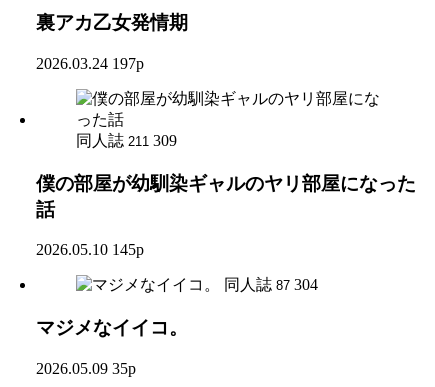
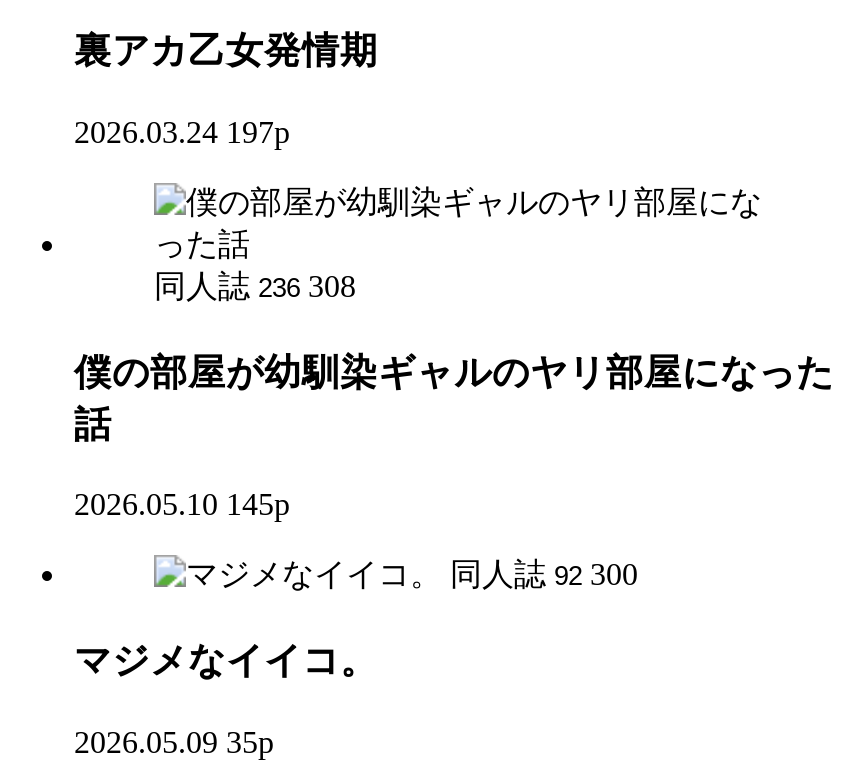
- 同人誌 211 309
+ 同人誌 236 308

- 同人誌 87 304
+ 同人誌 92 300
